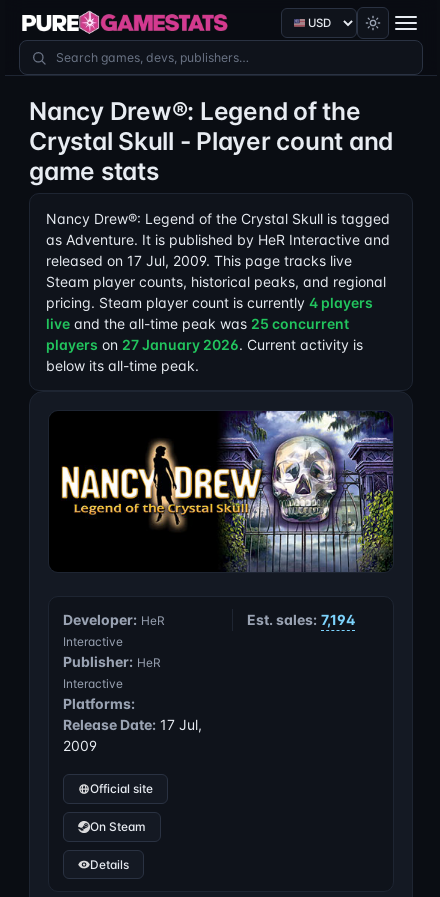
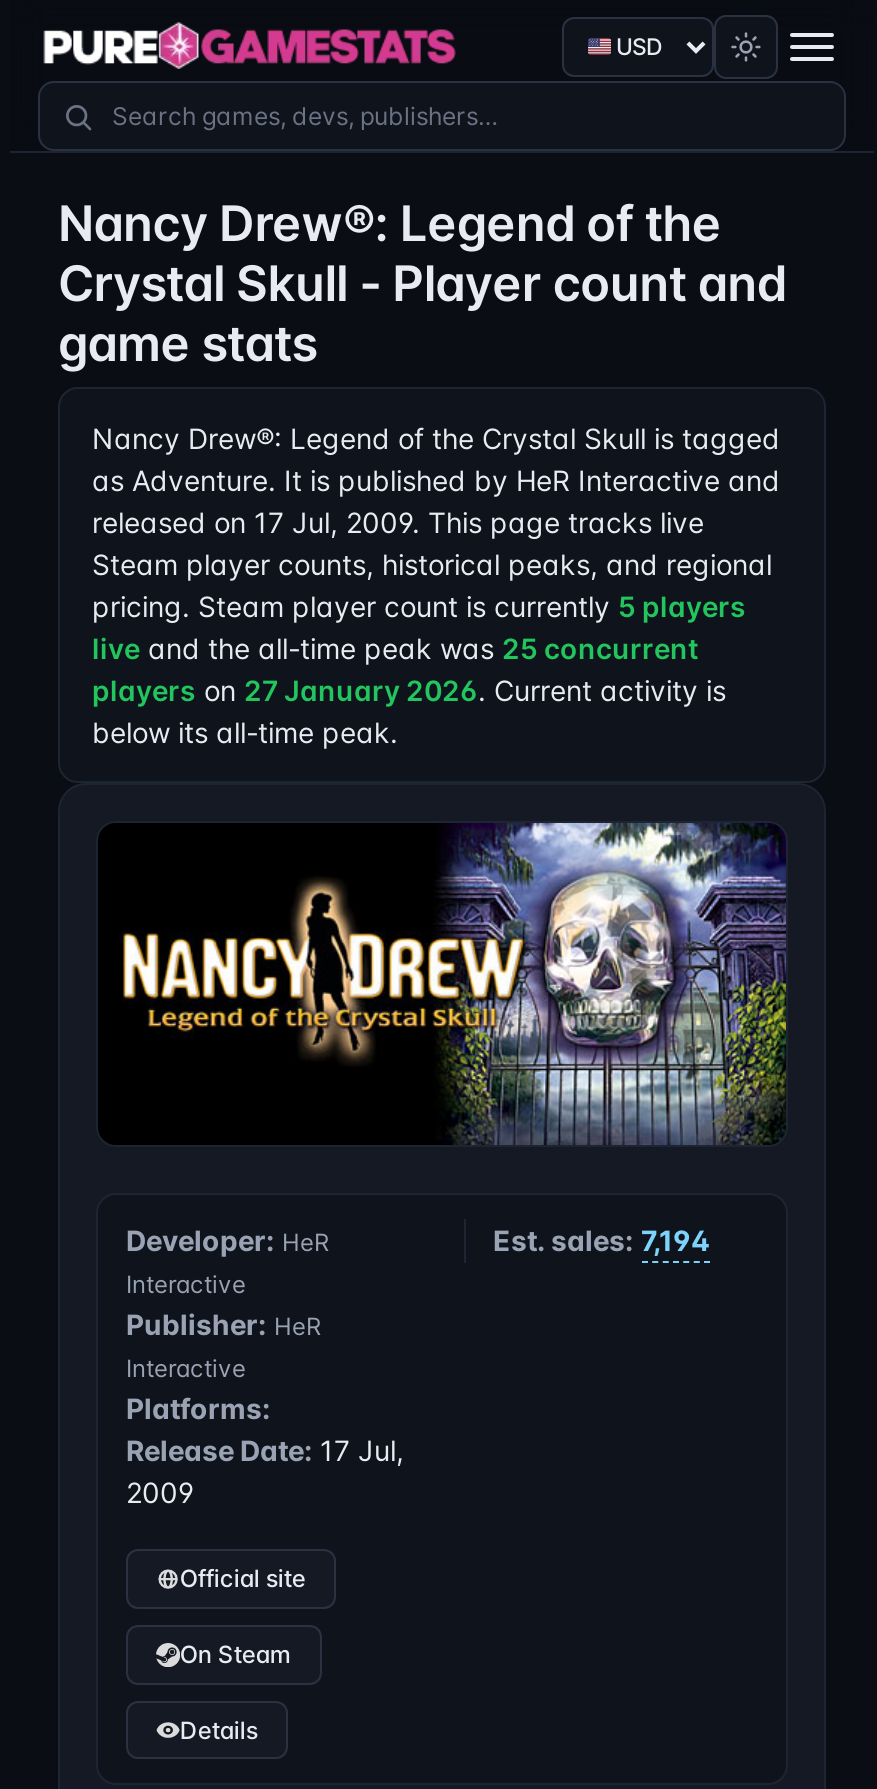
- pricing. Steam player count is currently 4 players
+ pricing. Steam player count is currently 5 players
